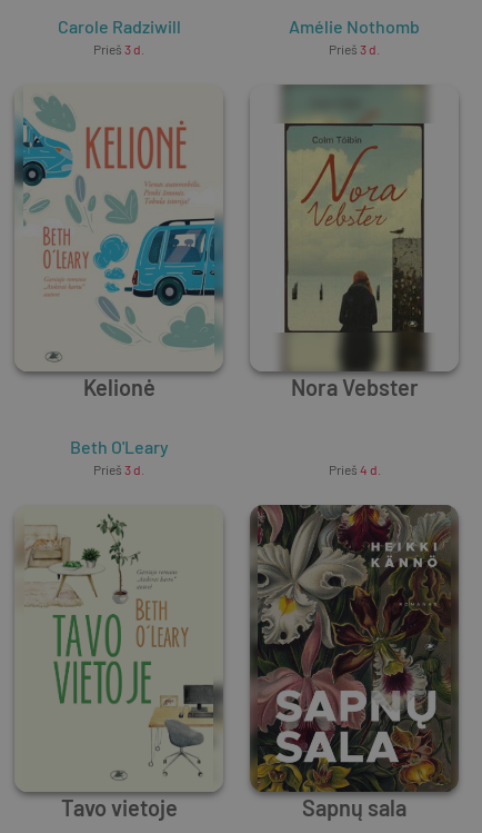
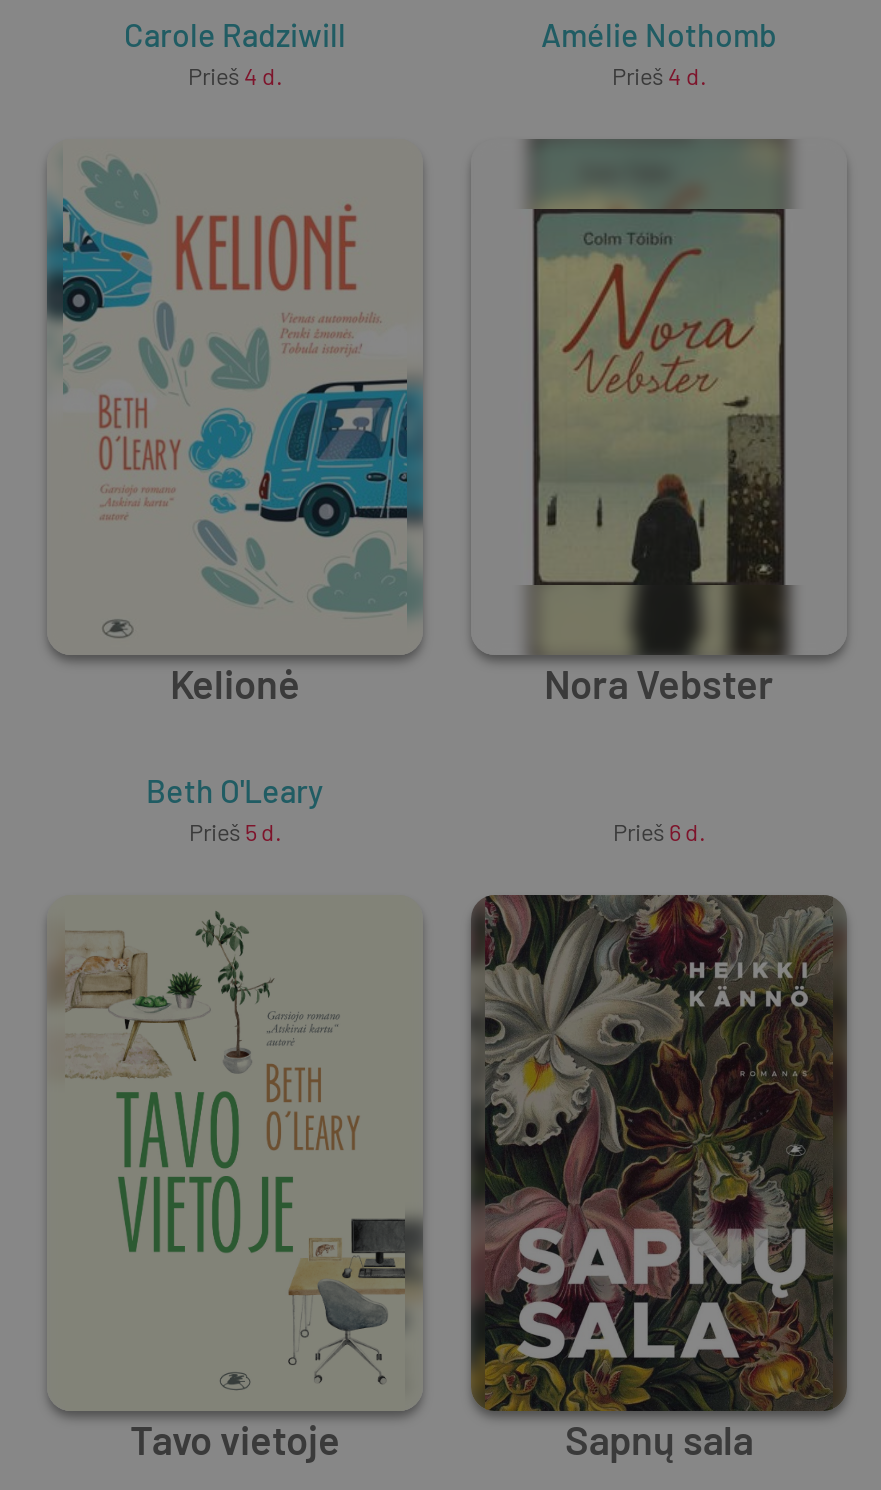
- Prieš 3 d.
+ Prieš 4 d.

- Prieš 3 d.
+ Prieš 4 d.

- Prieš 3 d.
+ Prieš 5 d.

- Prieš 4 d.
+ Prieš 6 d.
